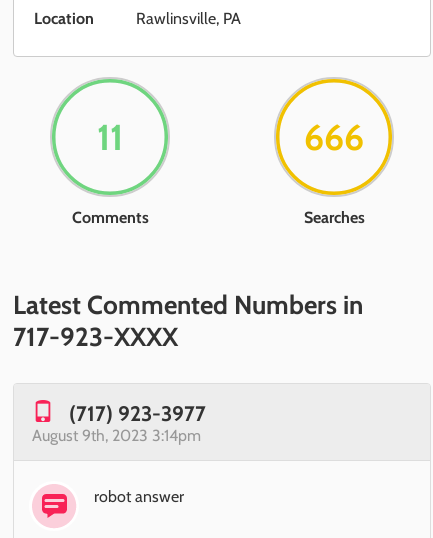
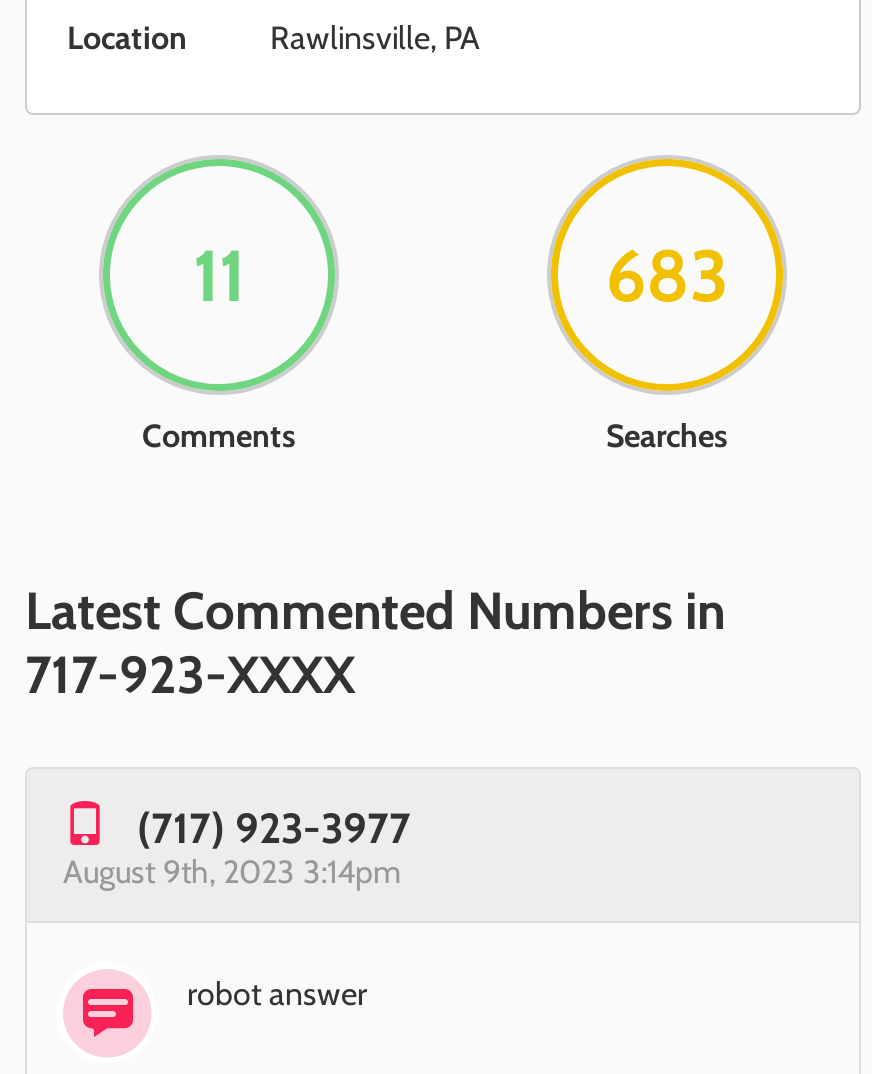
- 666
+ 683
